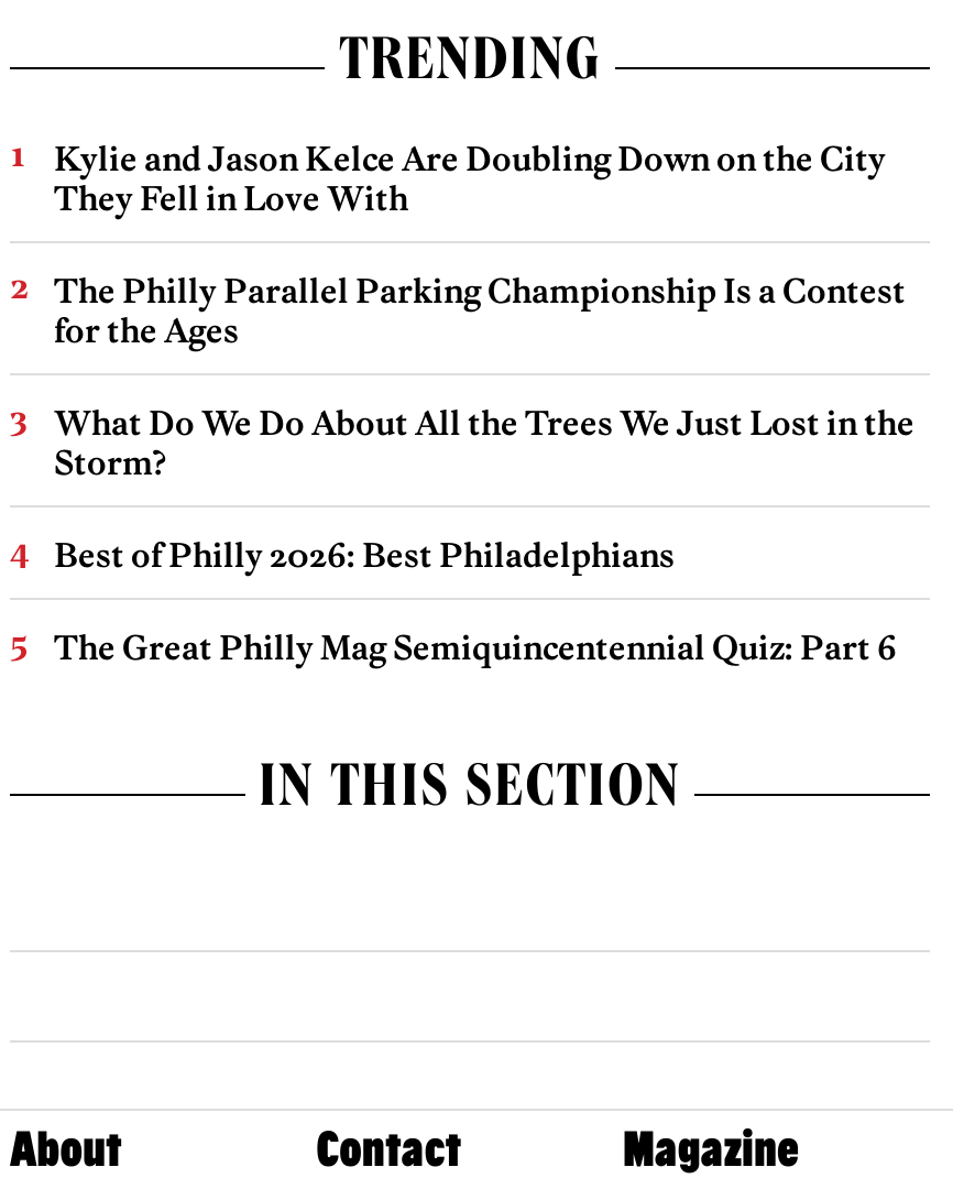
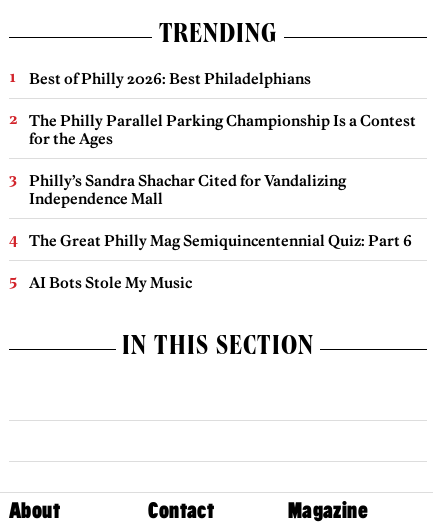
- Kylie and Jason Kelce Are Doubling Down on the City
- They Fell in Love With

- What Do We Do About All the Trees We Just Lost in the
- Storm?
+ Philly’s Sandra Shachar Cited for Vandalizing
+ Independence Mall

moved up: Best of Philly 2026: Best Philadelphians

moved up: The Great Philly Mag Semiquincentennial Quiz: Part 6

+ AI Bots Stole My Music
